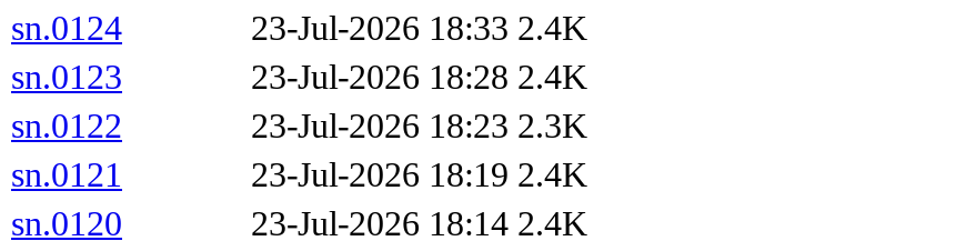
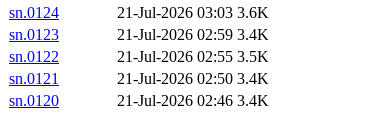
- 23-Jul-2026 18:33 2.4K
+ 21-Jul-2026 03:03 3.6K

- 23-Jul-2026 18:28 2.4K
+ 21-Jul-2026 02:59 3.4K

- 23-Jul-2026 18:23 2.3K
+ 21-Jul-2026 02:55 3.5K

- 23-Jul-2026 18:19 2.4K
+ 21-Jul-2026 02:50 3.4K

- 23-Jul-2026 18:14 2.4K
+ 21-Jul-2026 02:46 3.4K
